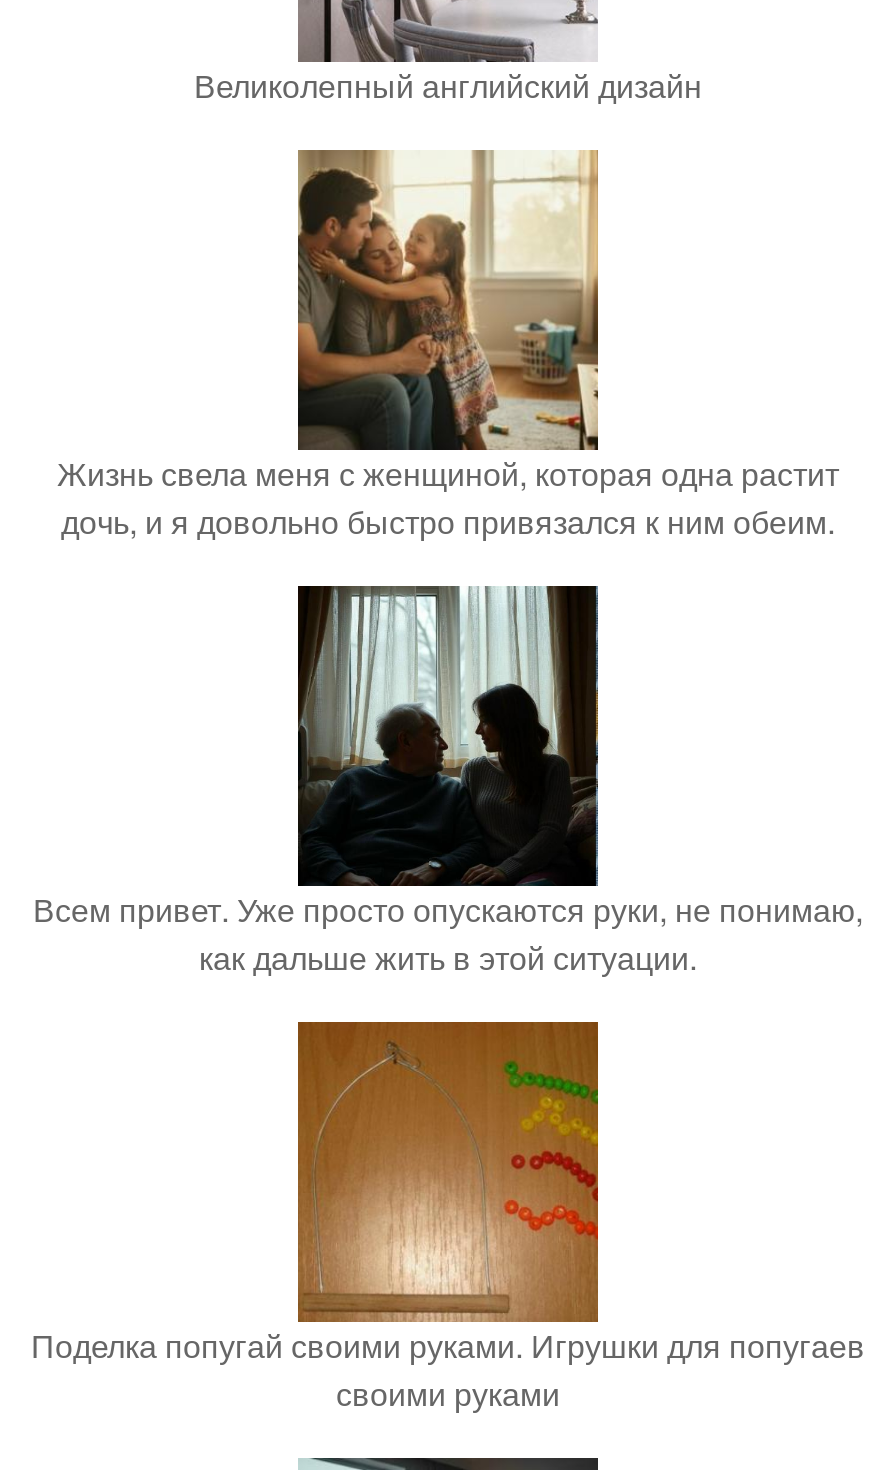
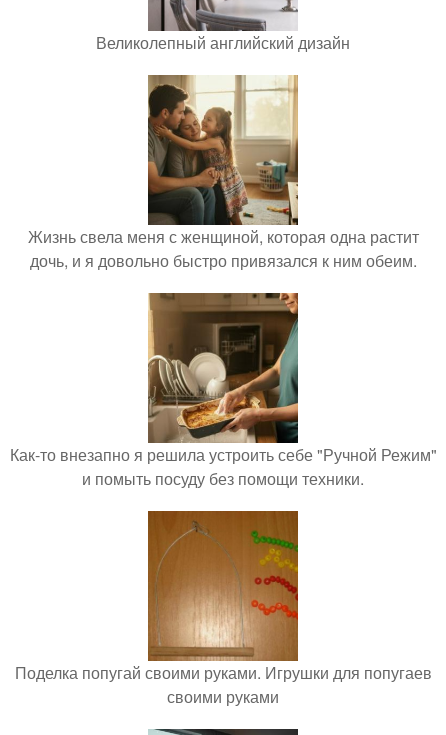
- [image]
- Всем привет. Уже просто опускаются руки, не понимаю,
- как дальше жить в этой ситуации.
+ [image]
+ Как-то внезапно я решила устроить себе "Ручной Режим"
+ и помыть посуду без помощи техники.
